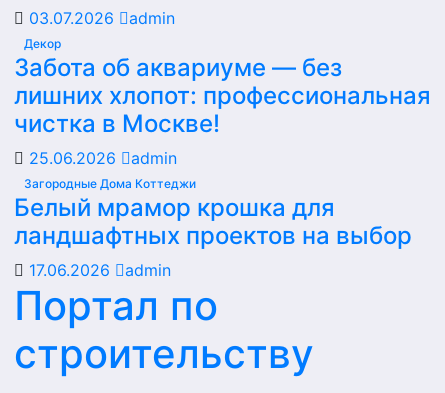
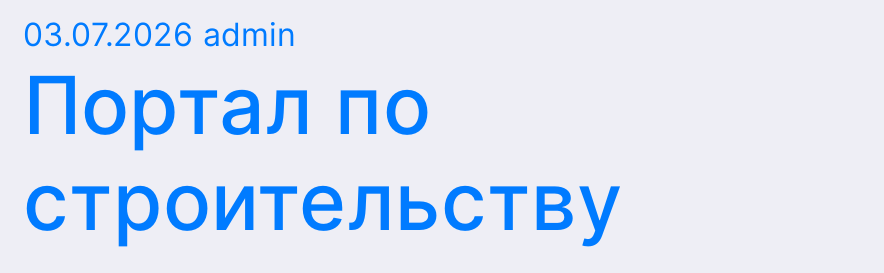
- Декор
- Забота об аквариуме — без
- лишних хлопот: профессиональная
- чистка в Москве!
- 25.06.2026 admin
- Загородные Дома Коттеджи
- Белый мрамор крошка для
- ландшафтных проектов на выбор
- 17.06.2026 admin
